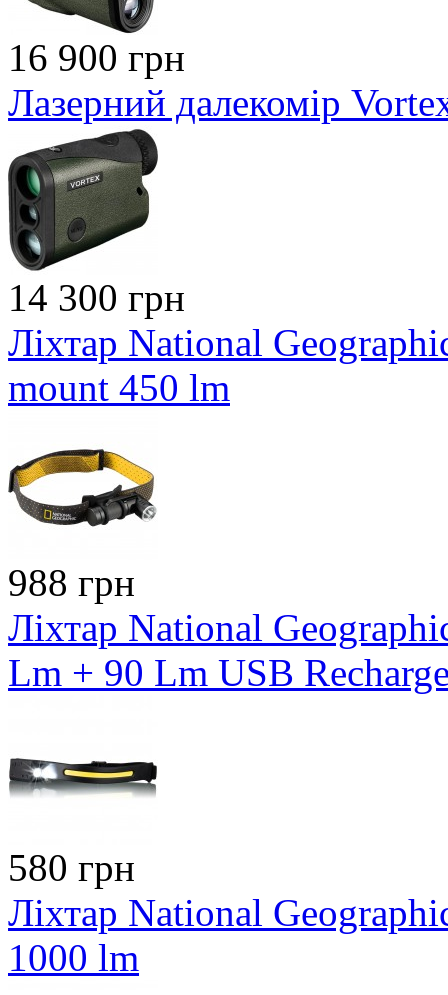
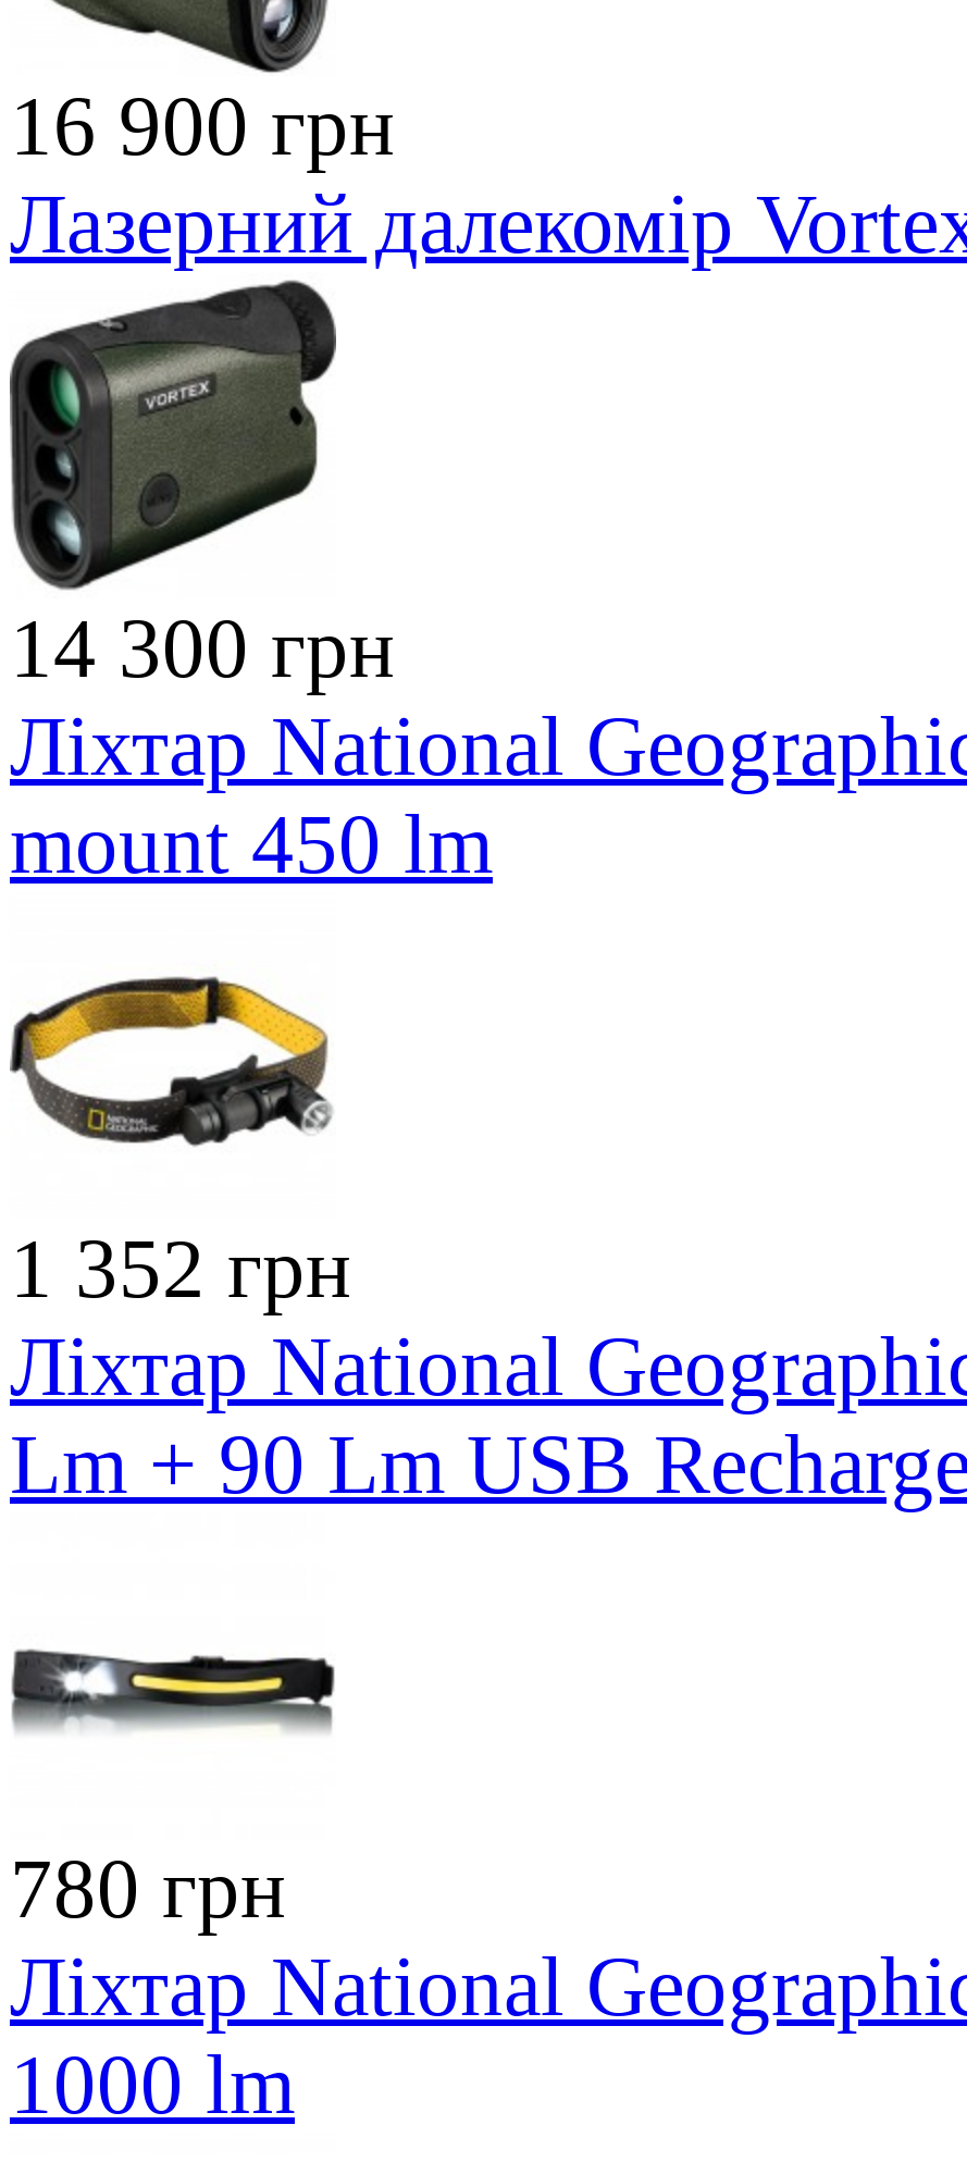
- 988 грн
+ 1 352 грн

- 580 грн
+ 780 грн
